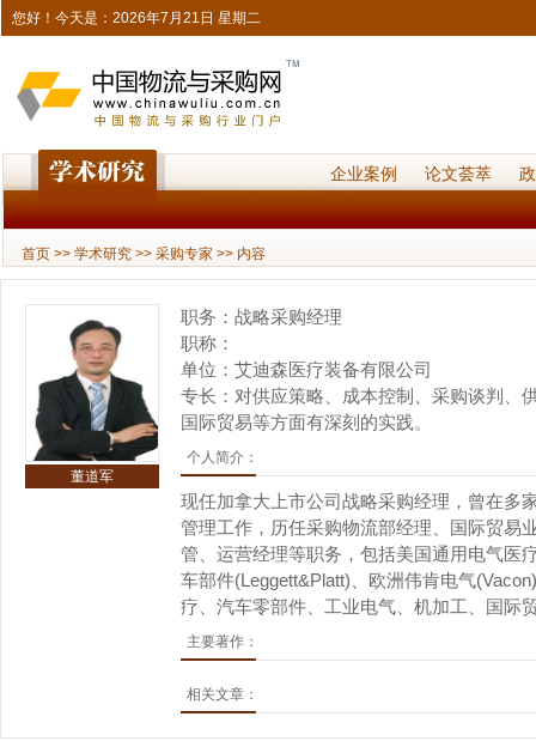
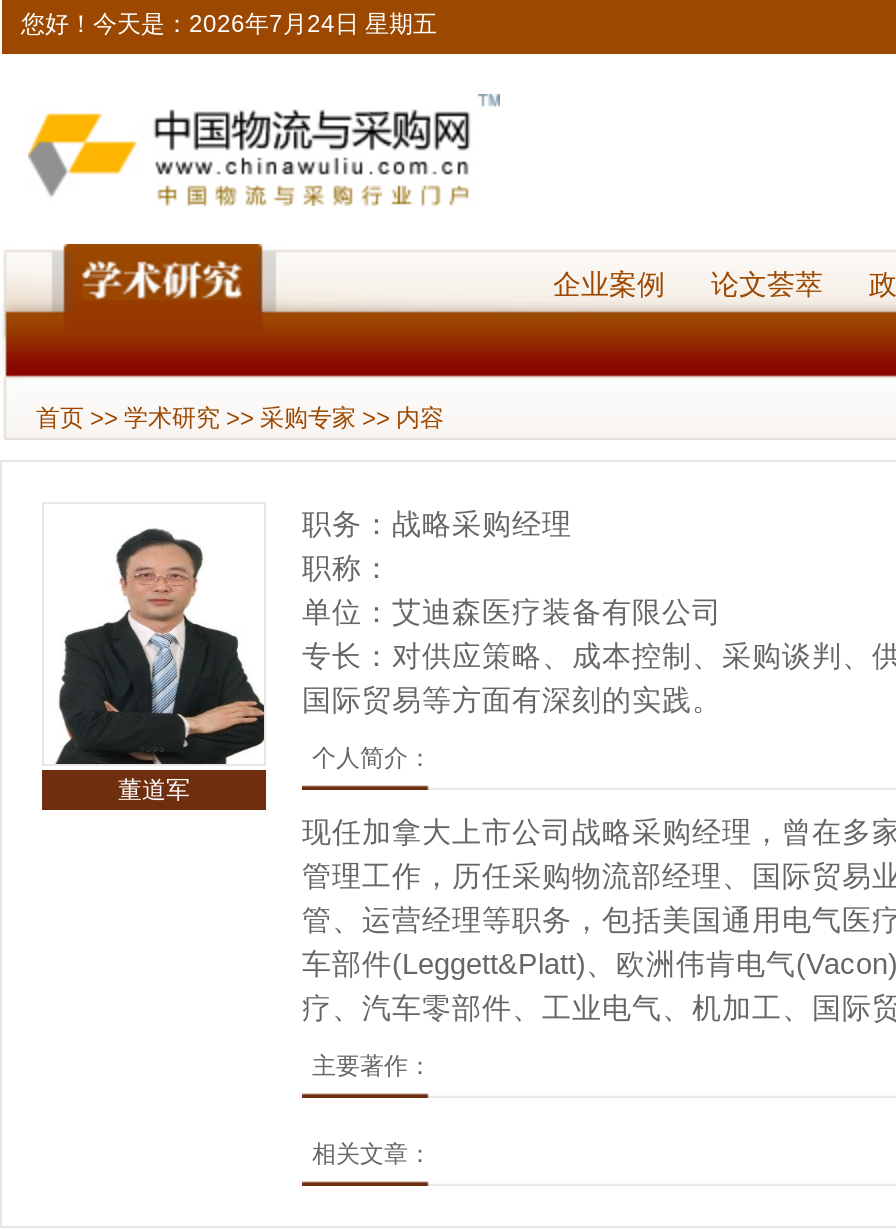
- 您好！今天是：2026年7月21日 星期二
+ 您好！今天是：2026年7月24日 星期五
